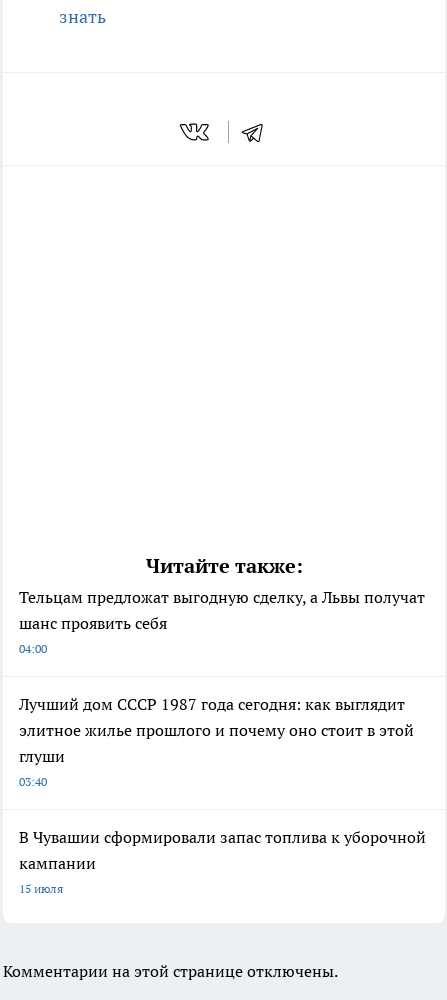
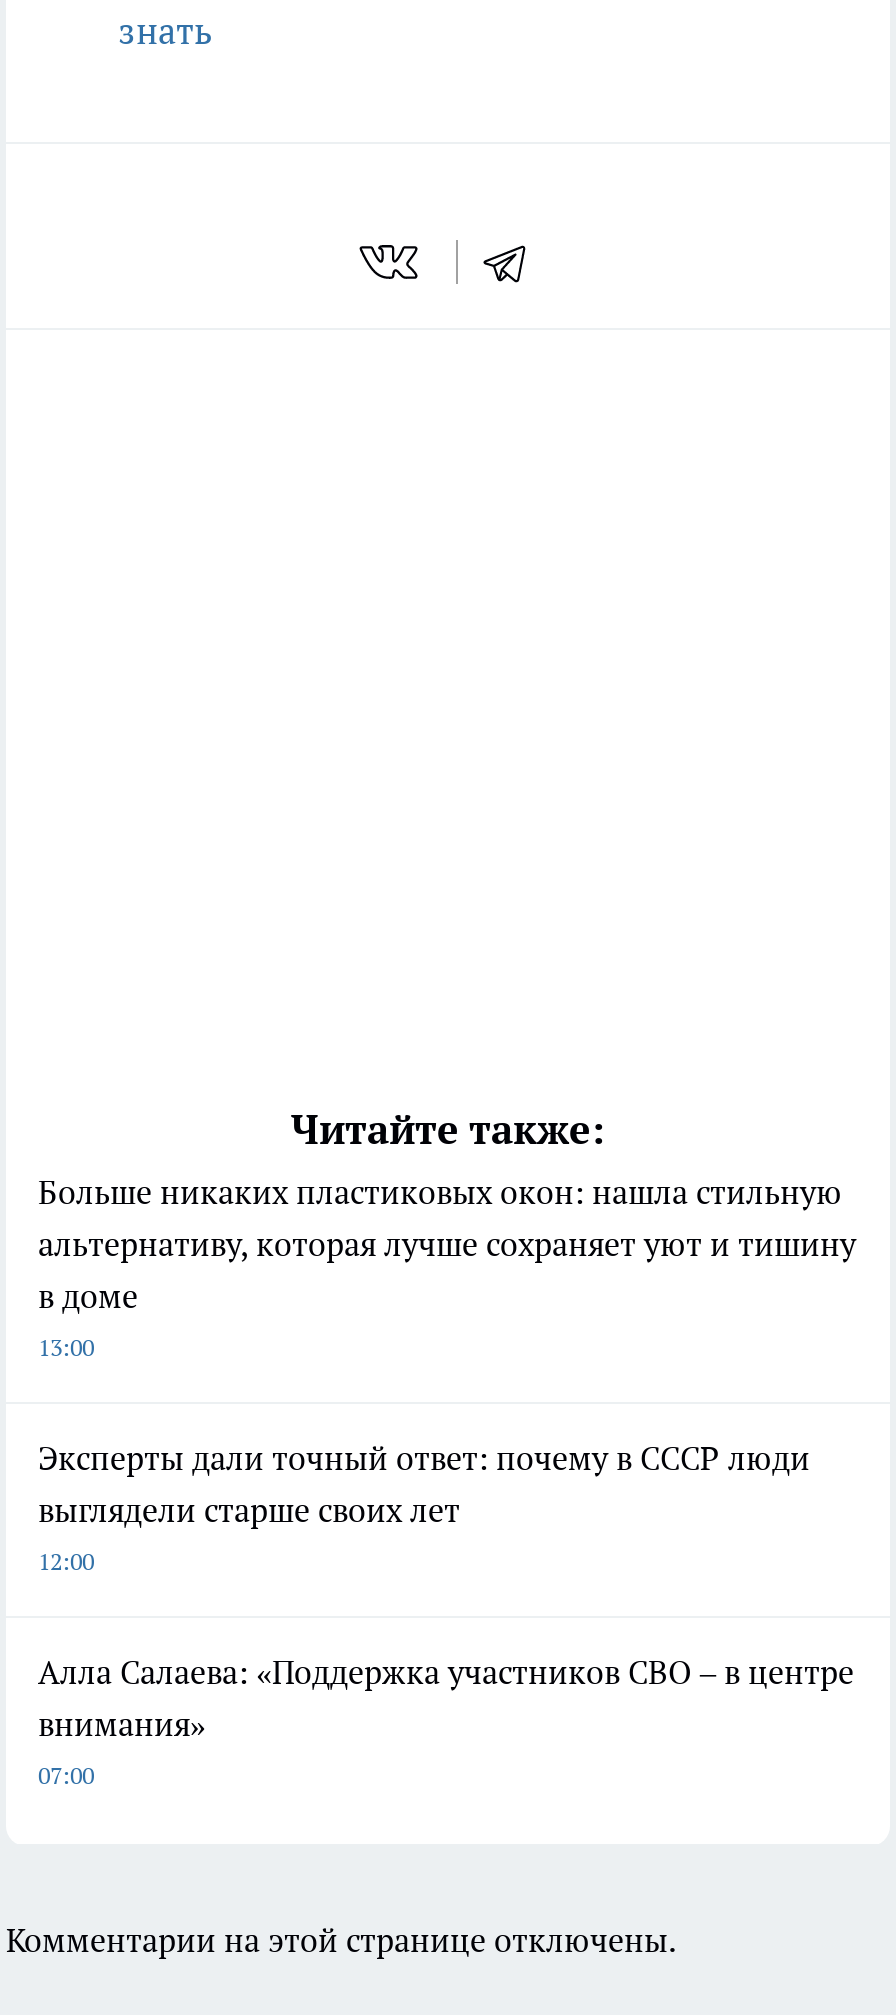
- Тельцам предложат выгодную сделку, а Львы получат
- шанс проявить себя
- 04:00
+ Больше никаких пластиковых окон: нашла стильную
+ альтернативу, которая лучше сохраняет уют и тишину
+ в доме
+ 13:00

- Лучший дом СССР 1987 года сегодня: как выглядит
- элитное жилье прошлого и почему оно стоит в этой
- глуши
- 03:40
+ Эксперты дали точный ответ: почему в СССР люди
+ выглядели старше своих лет
+ 12:00

- В Чувашии сформировали запас топлива к уборочной
- кампании
- 15 июля
+ Алла Салаева: «Поддержка участников СВО – в центре
+ внимания»
+ 07:00
